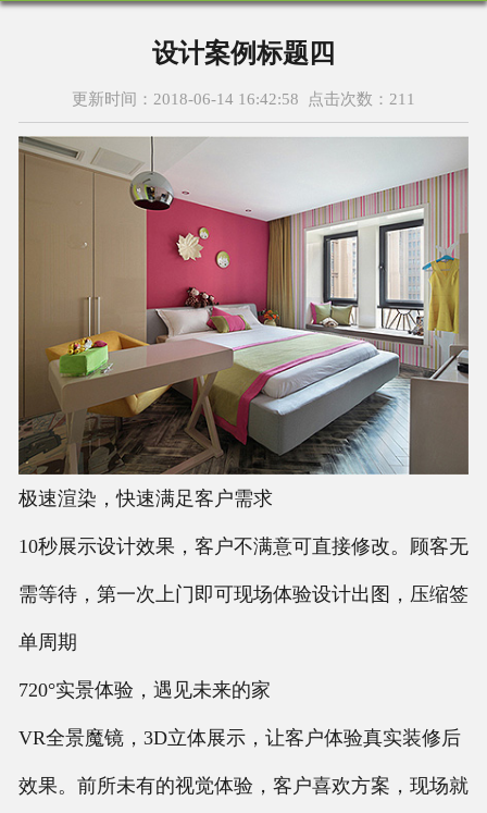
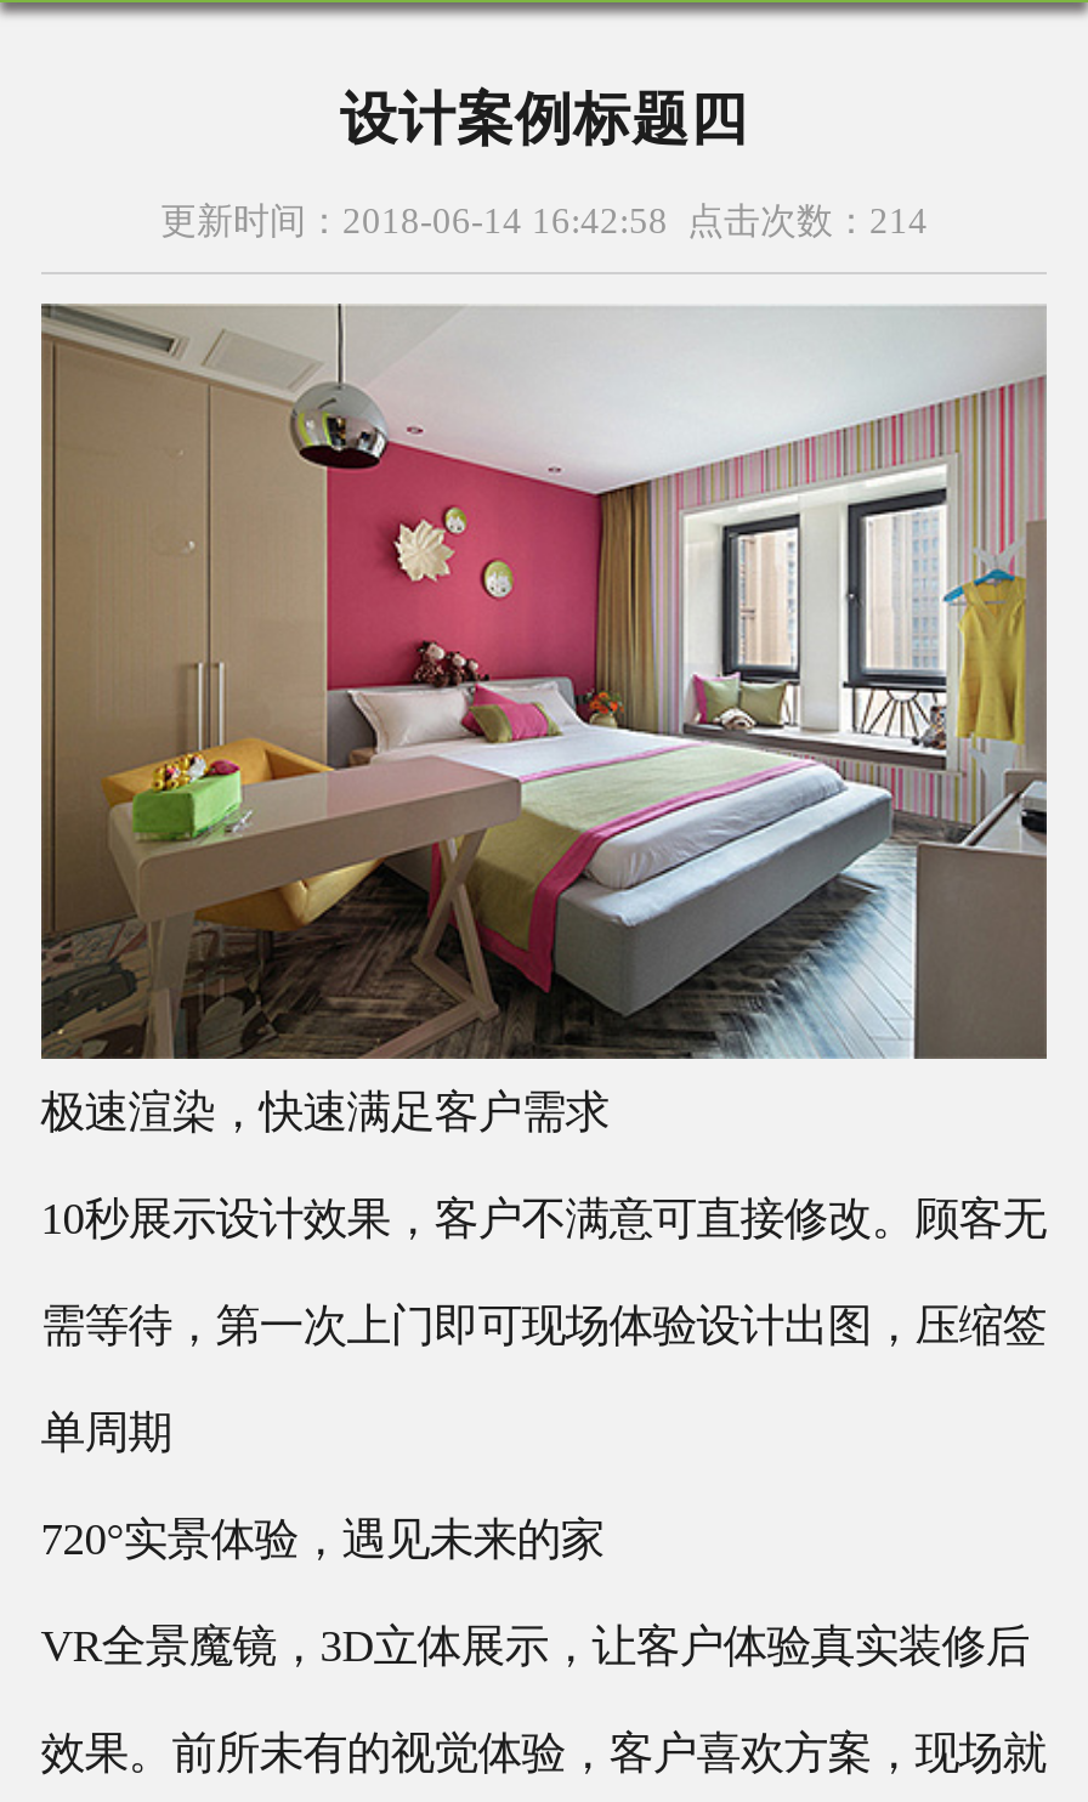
- 更新时间：2018-06-14 16:42:58 点击次数：211
+ 更新时间：2018-06-14 16:42:58 点击次数：214
